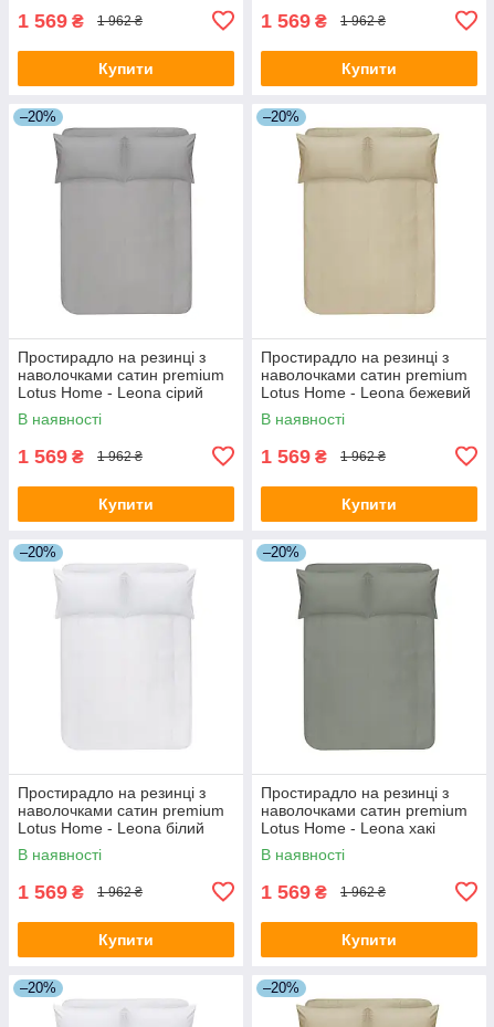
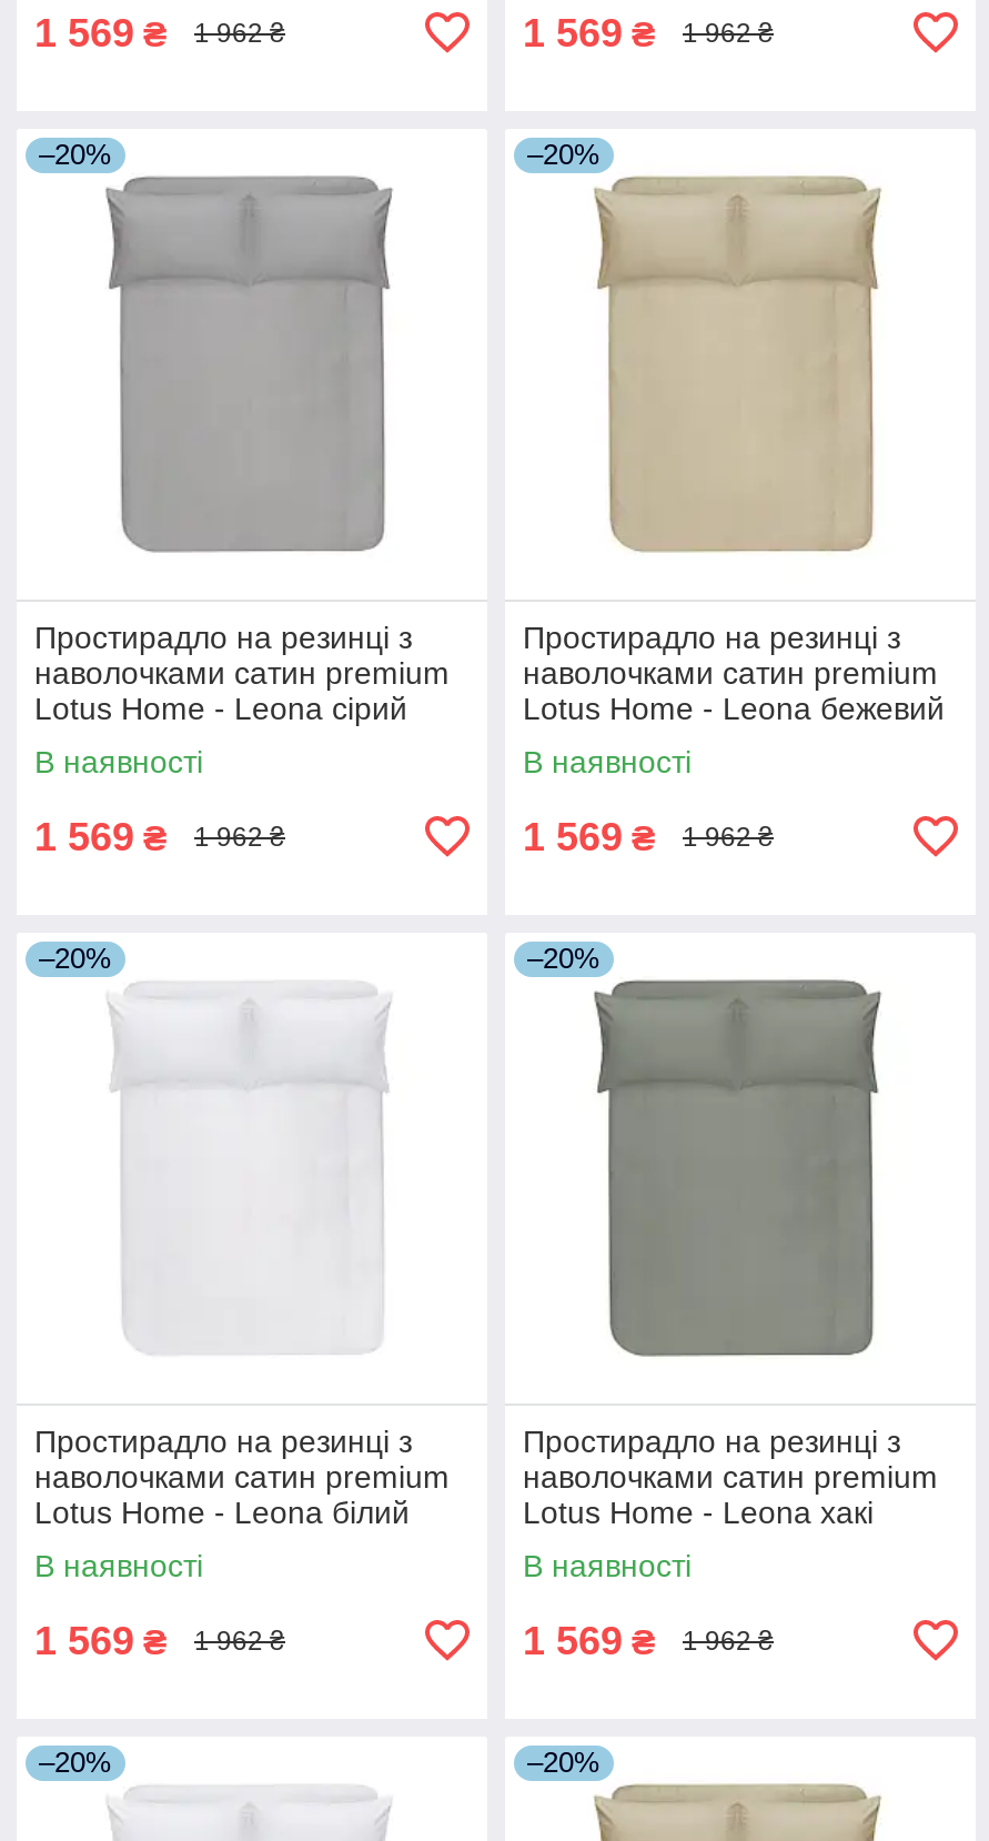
- Купити

- Купити

- Купити

- Купити

- Купити

- Купити
